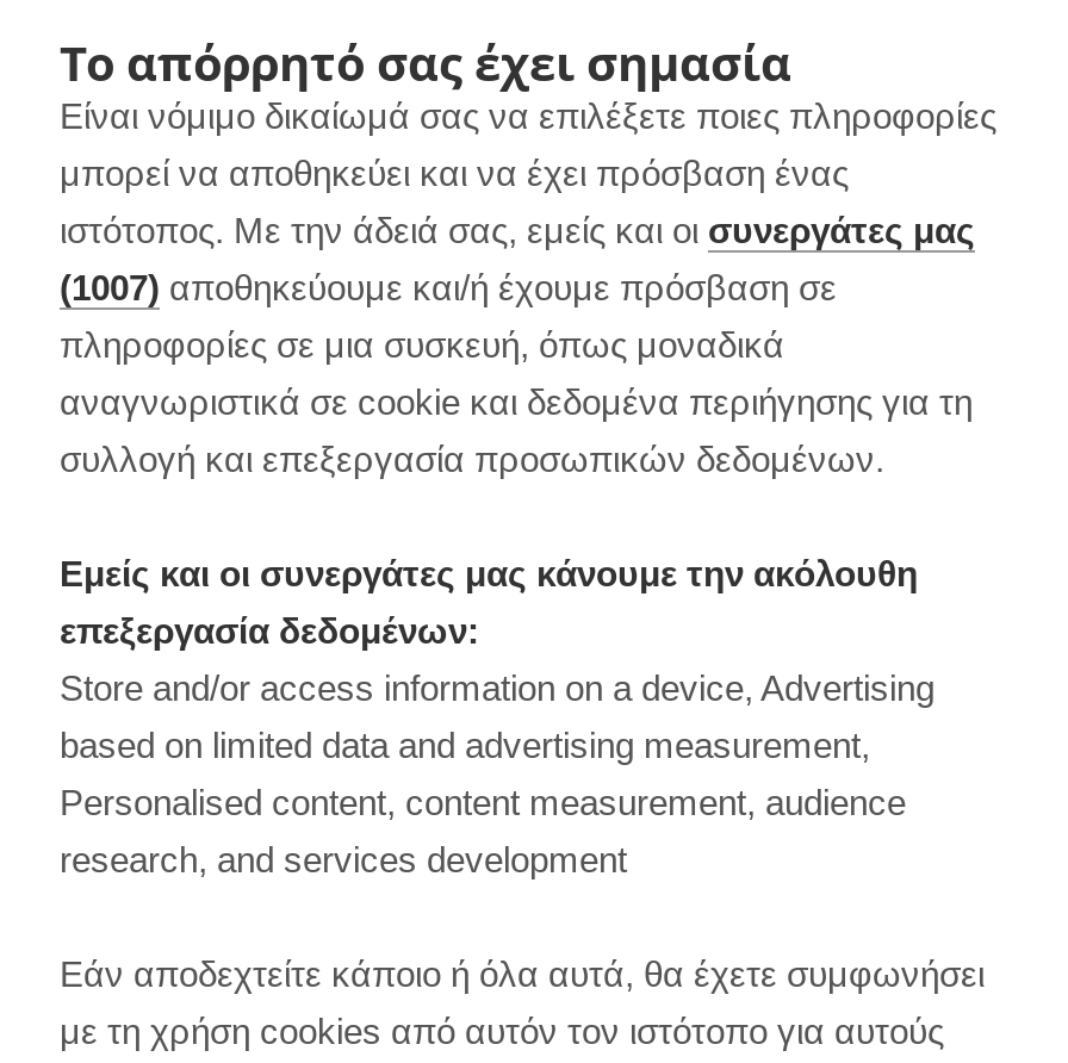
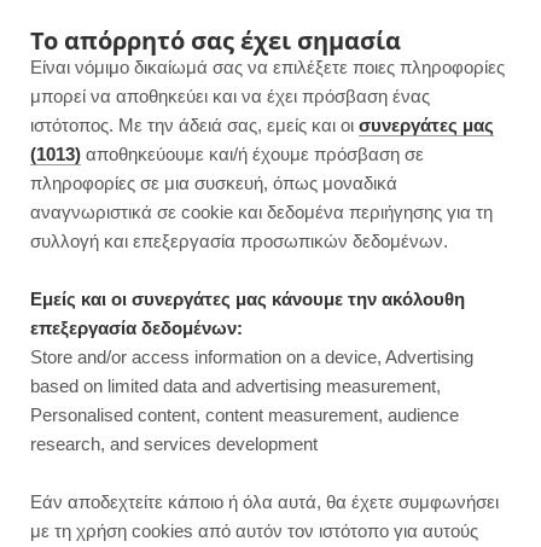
- (1007) αποθηκεύουμε και/ή έχουμε πρόσβαση σε
+ (1013) αποθηκεύουμε και/ή έχουμε πρόσβαση σε
